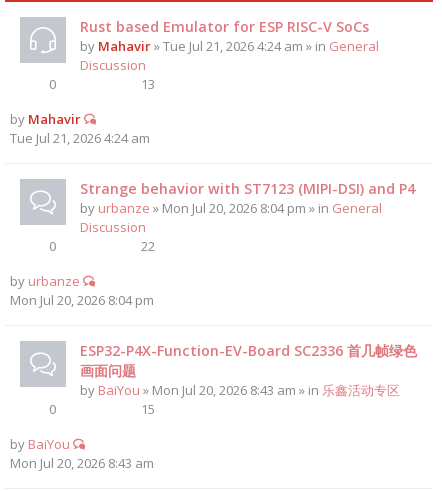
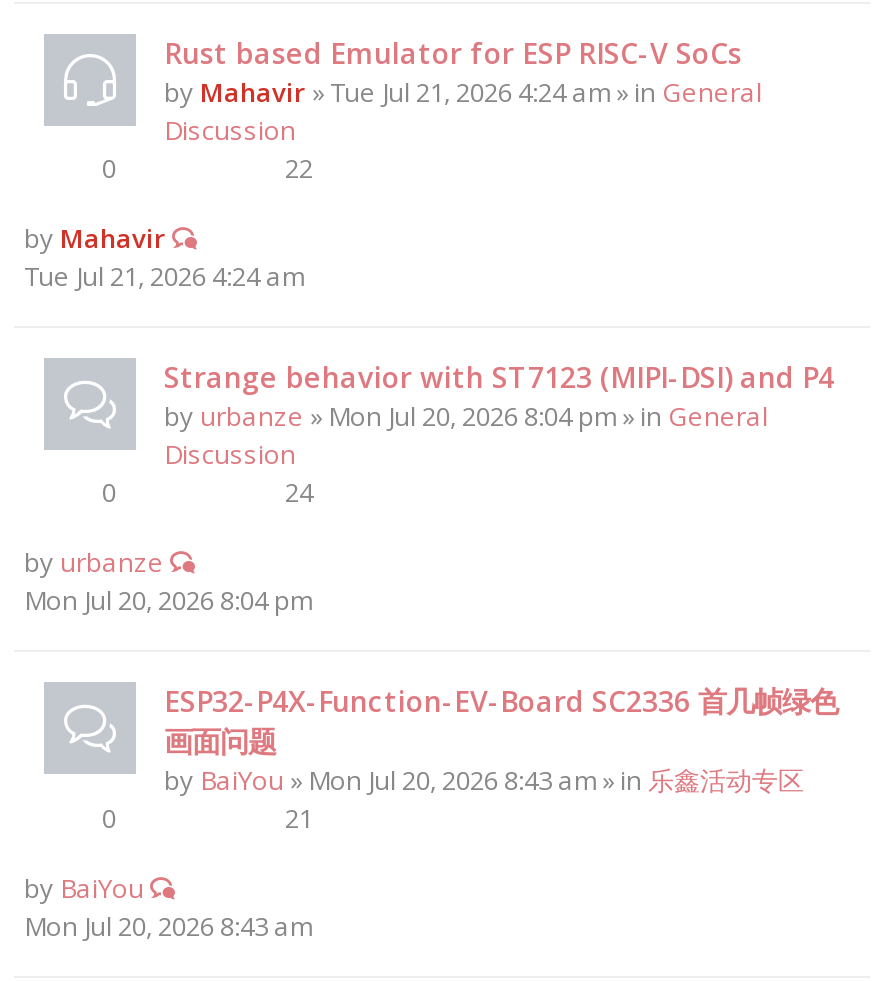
- 13
+ 22

- 22
+ 24

- 15
+ 21
